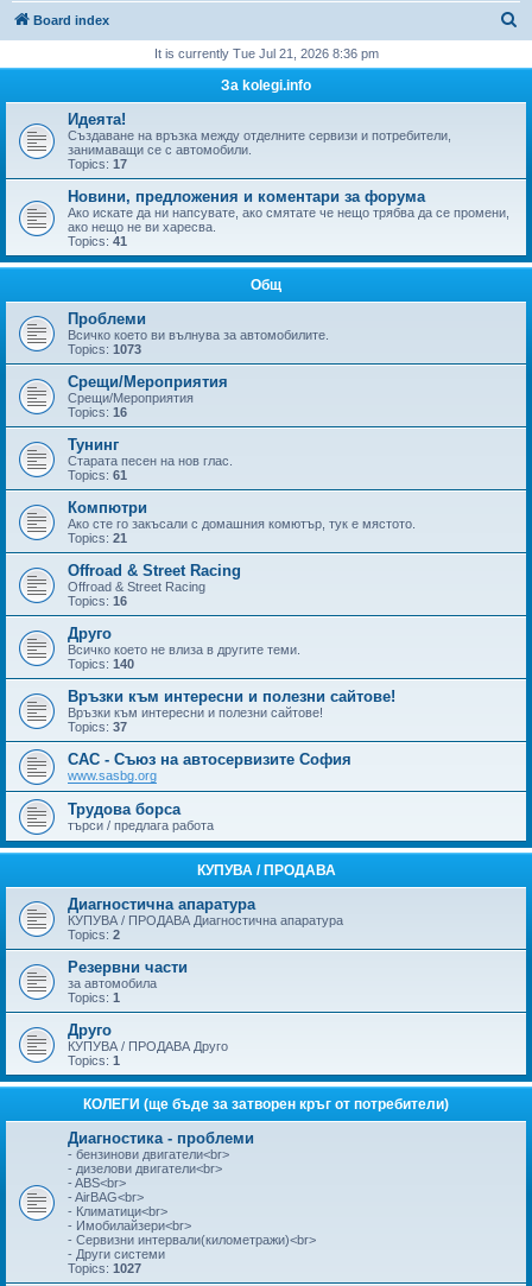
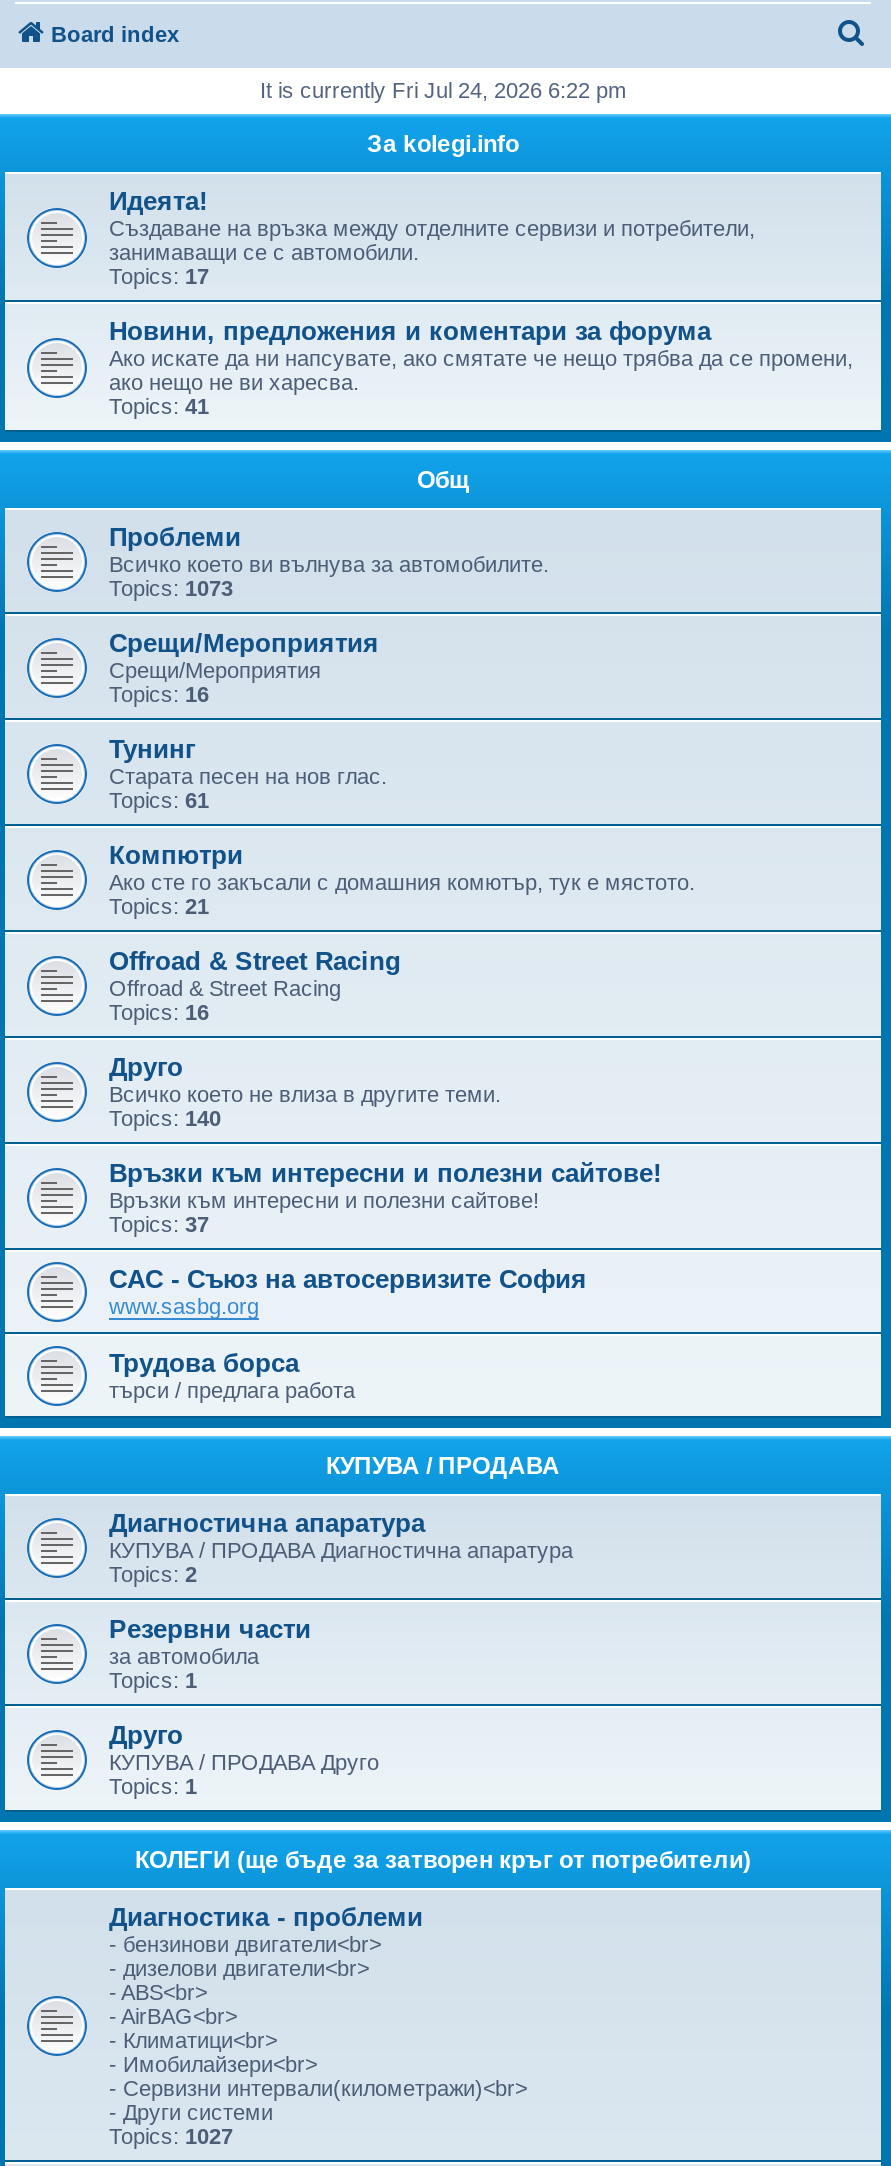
- It is currently Tue Jul 21, 2026 8:36 pm
+ It is currently Fri Jul 24, 2026 6:22 pm
